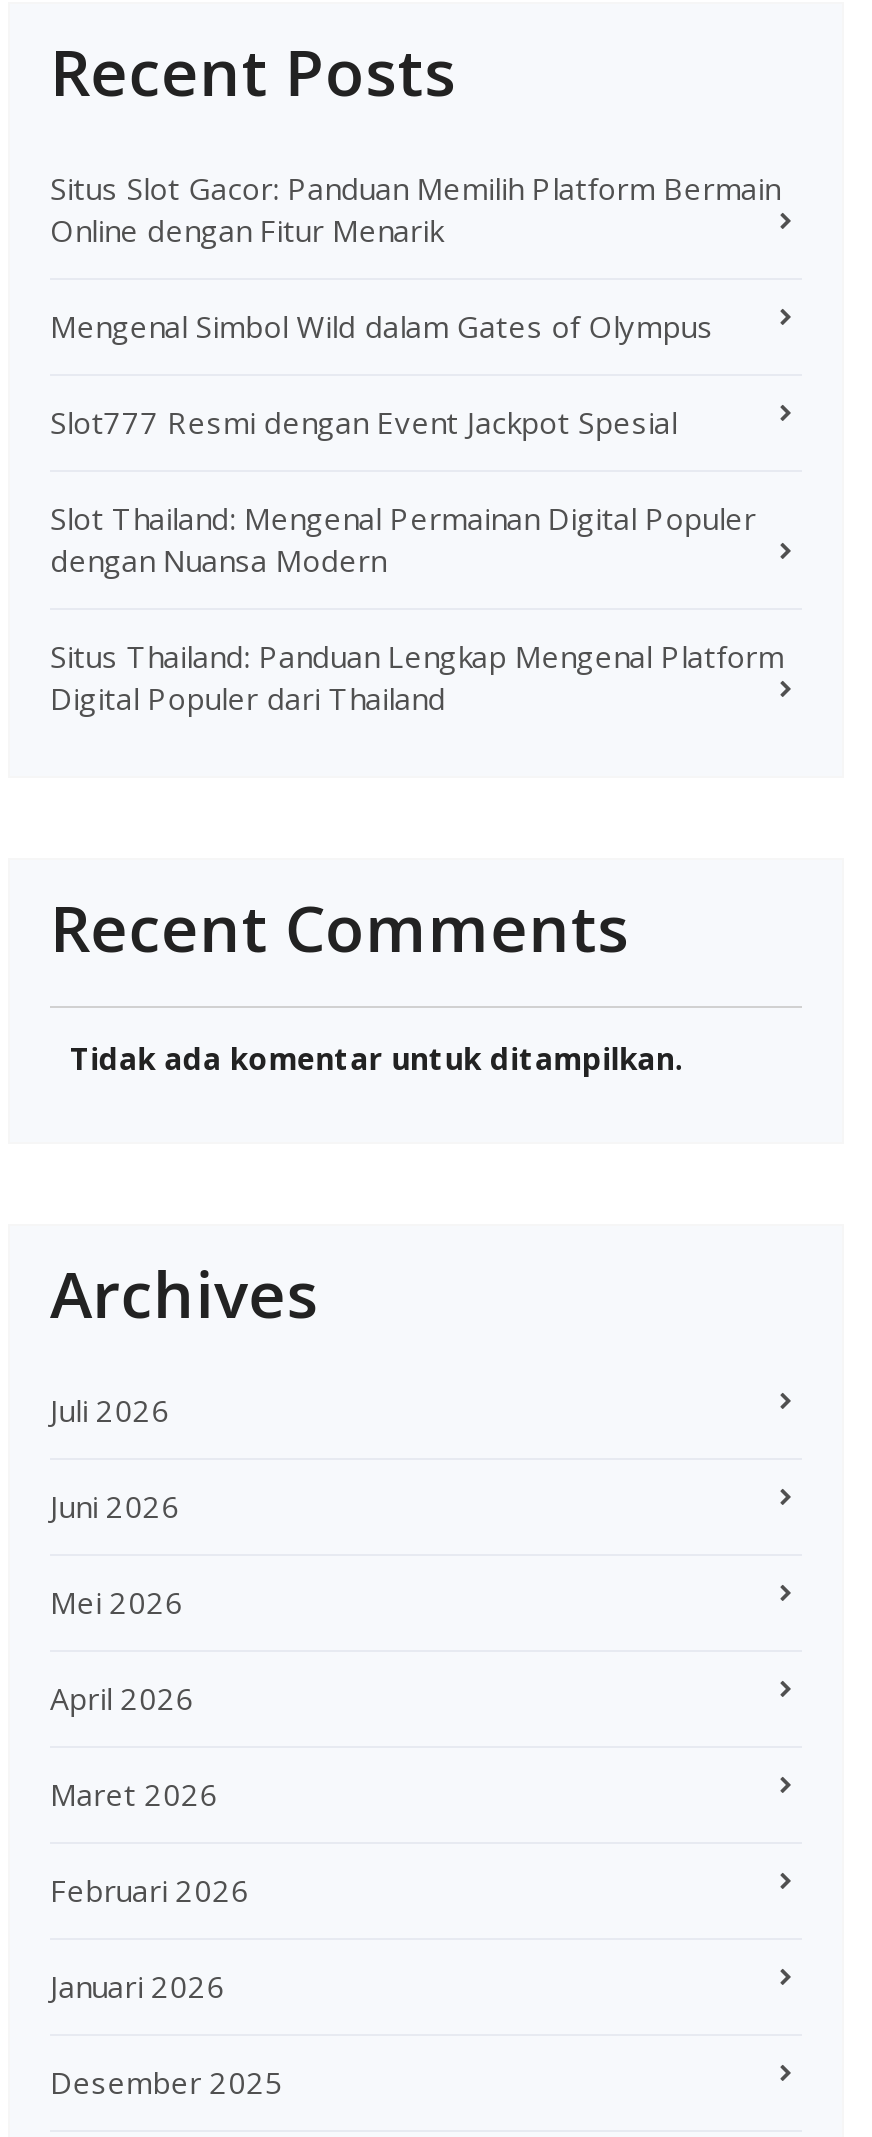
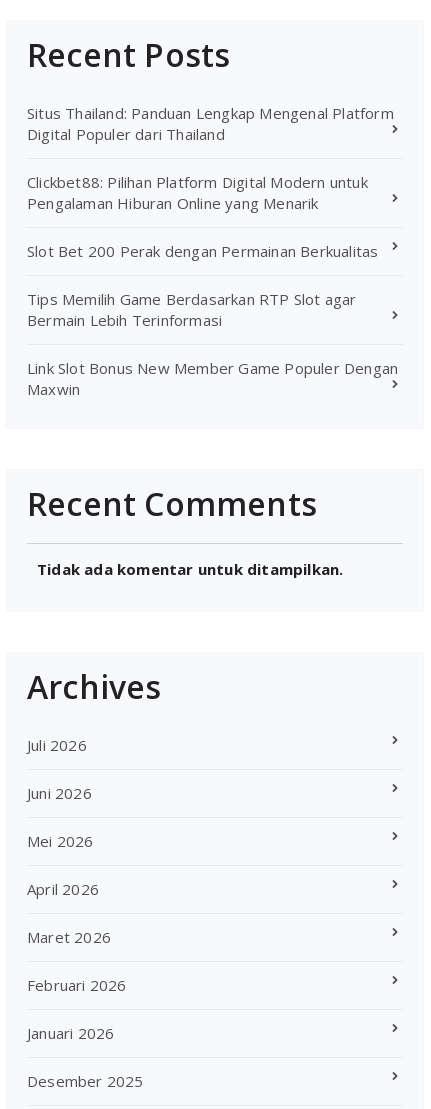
- Situs Slot Gacor: Panduan Memilih Platform Bermain
- Online dengan Fitur Menarik
- Mengenal Simbol Wild dalam Gates of Olympus
- Slot777 Resmi dengan Event Jackpot Spesial
- Slot Thailand: Mengenal Permainan Digital Populer
- dengan Nuansa Modern

moved up: Situs Thailand: Panduan Lengkap Mengenal Platform | Digital Populer dari Thailand

+ Clickbet88: Pilihan Platform Digital Modern untuk
+ Pengalaman Hiburan Online yang Menarik
+ Slot Bet 200 Perak dengan Permainan Berkualitas
+ Tips Memilih Game Berdasarkan RTP Slot agar
+ Bermain Lebih Terinformasi
+ Link Slot Bonus New Member Game Populer Dengan
+ Maxwin
